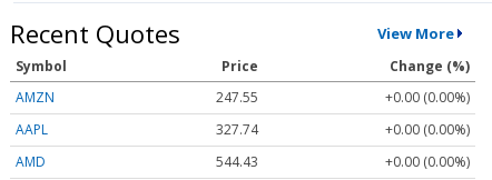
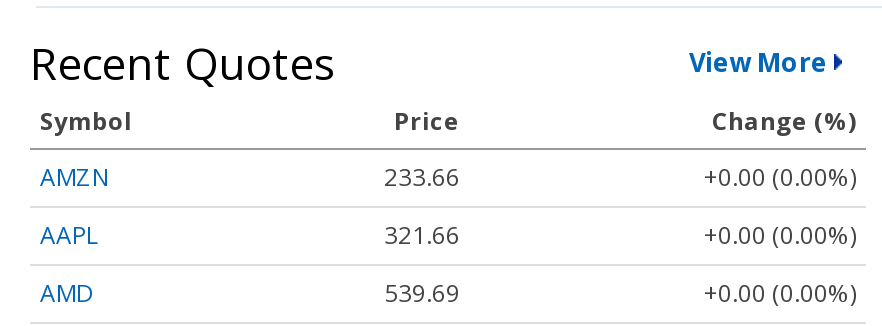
- 247.55
+ 233.66

- 327.74
+ 321.66

- 544.43
+ 539.69
